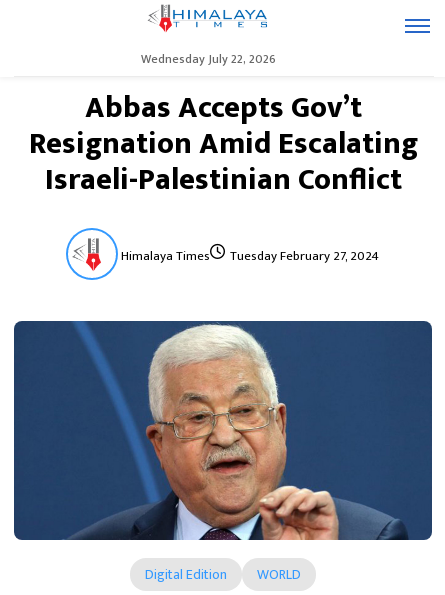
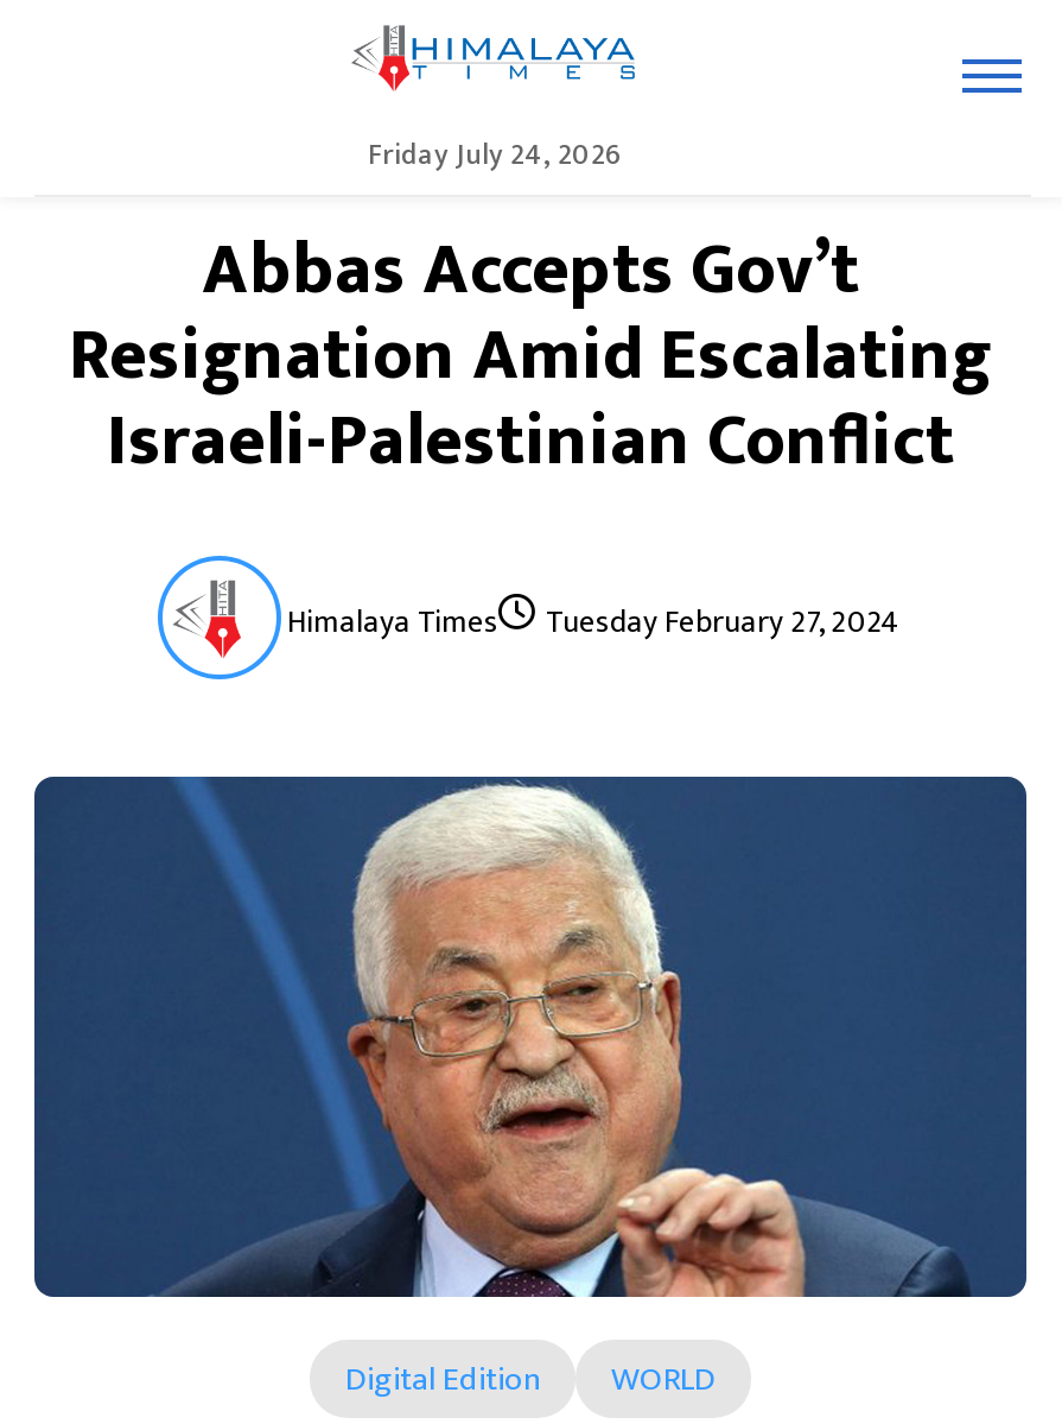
- Wednesday July 22, 2026
+ Friday July 24, 2026
